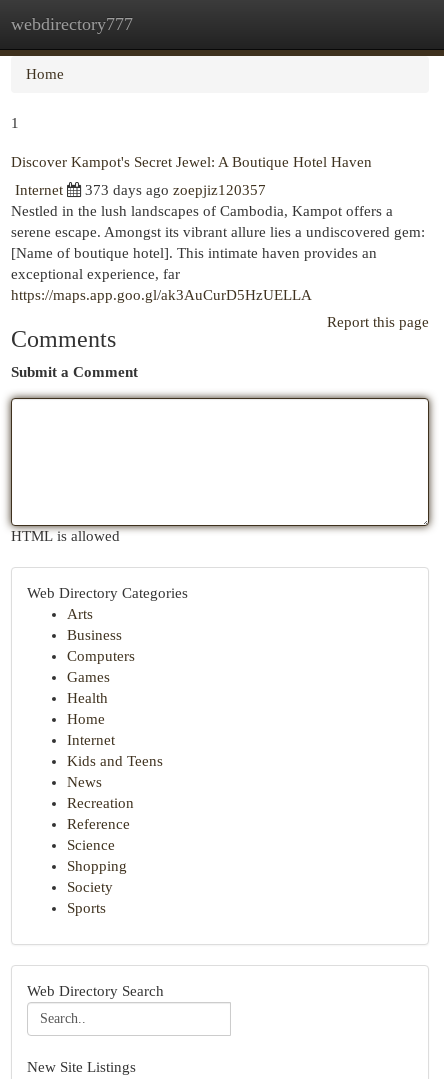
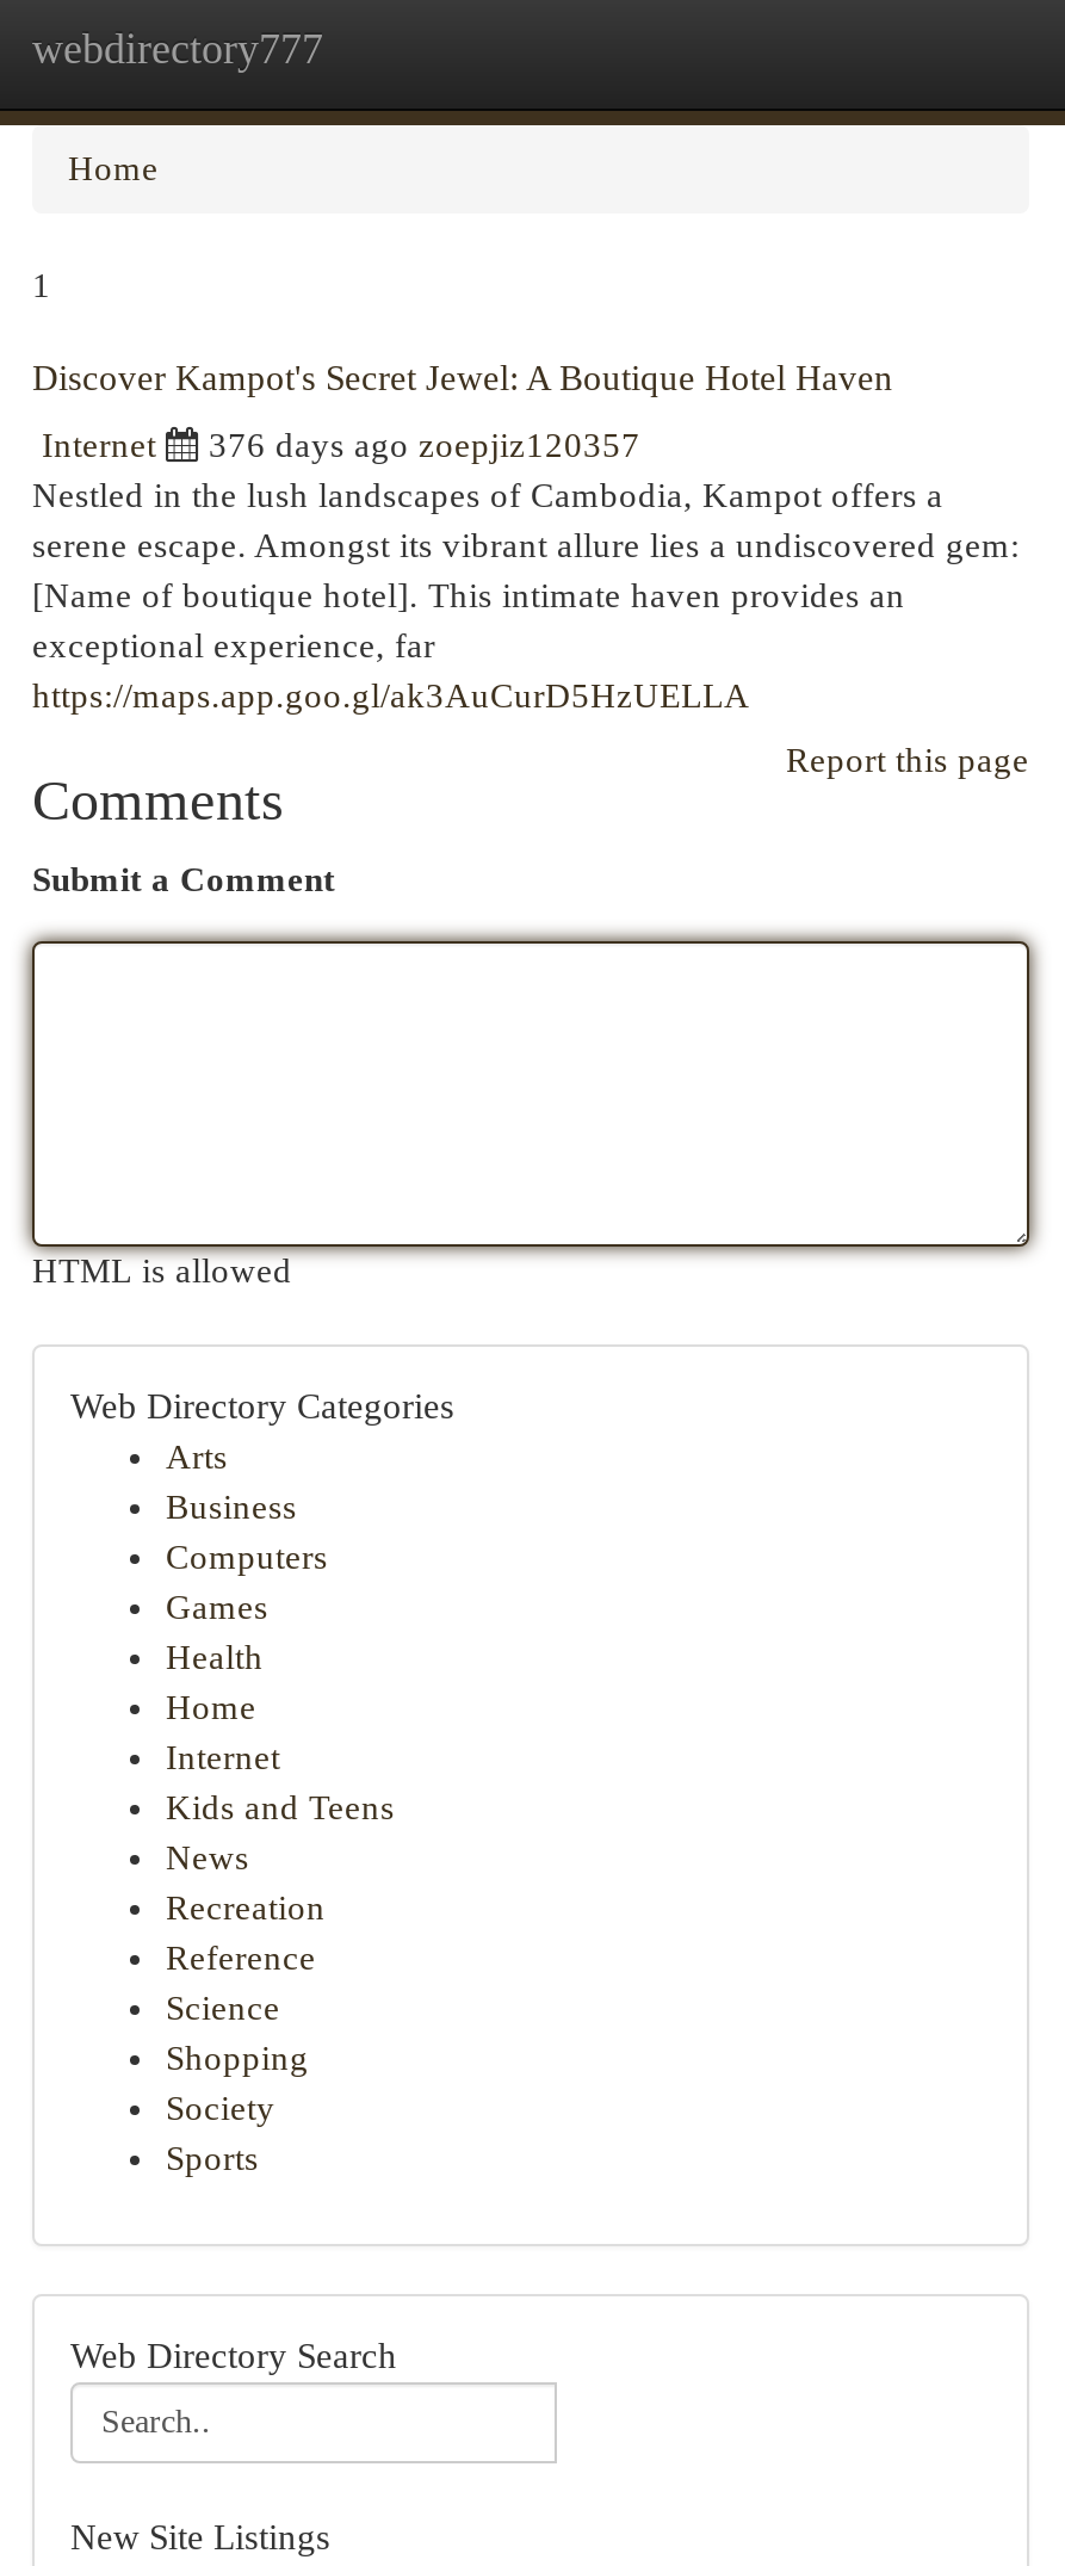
- 373 days ago zoepjiz120357
+ 376 days ago zoepjiz120357
